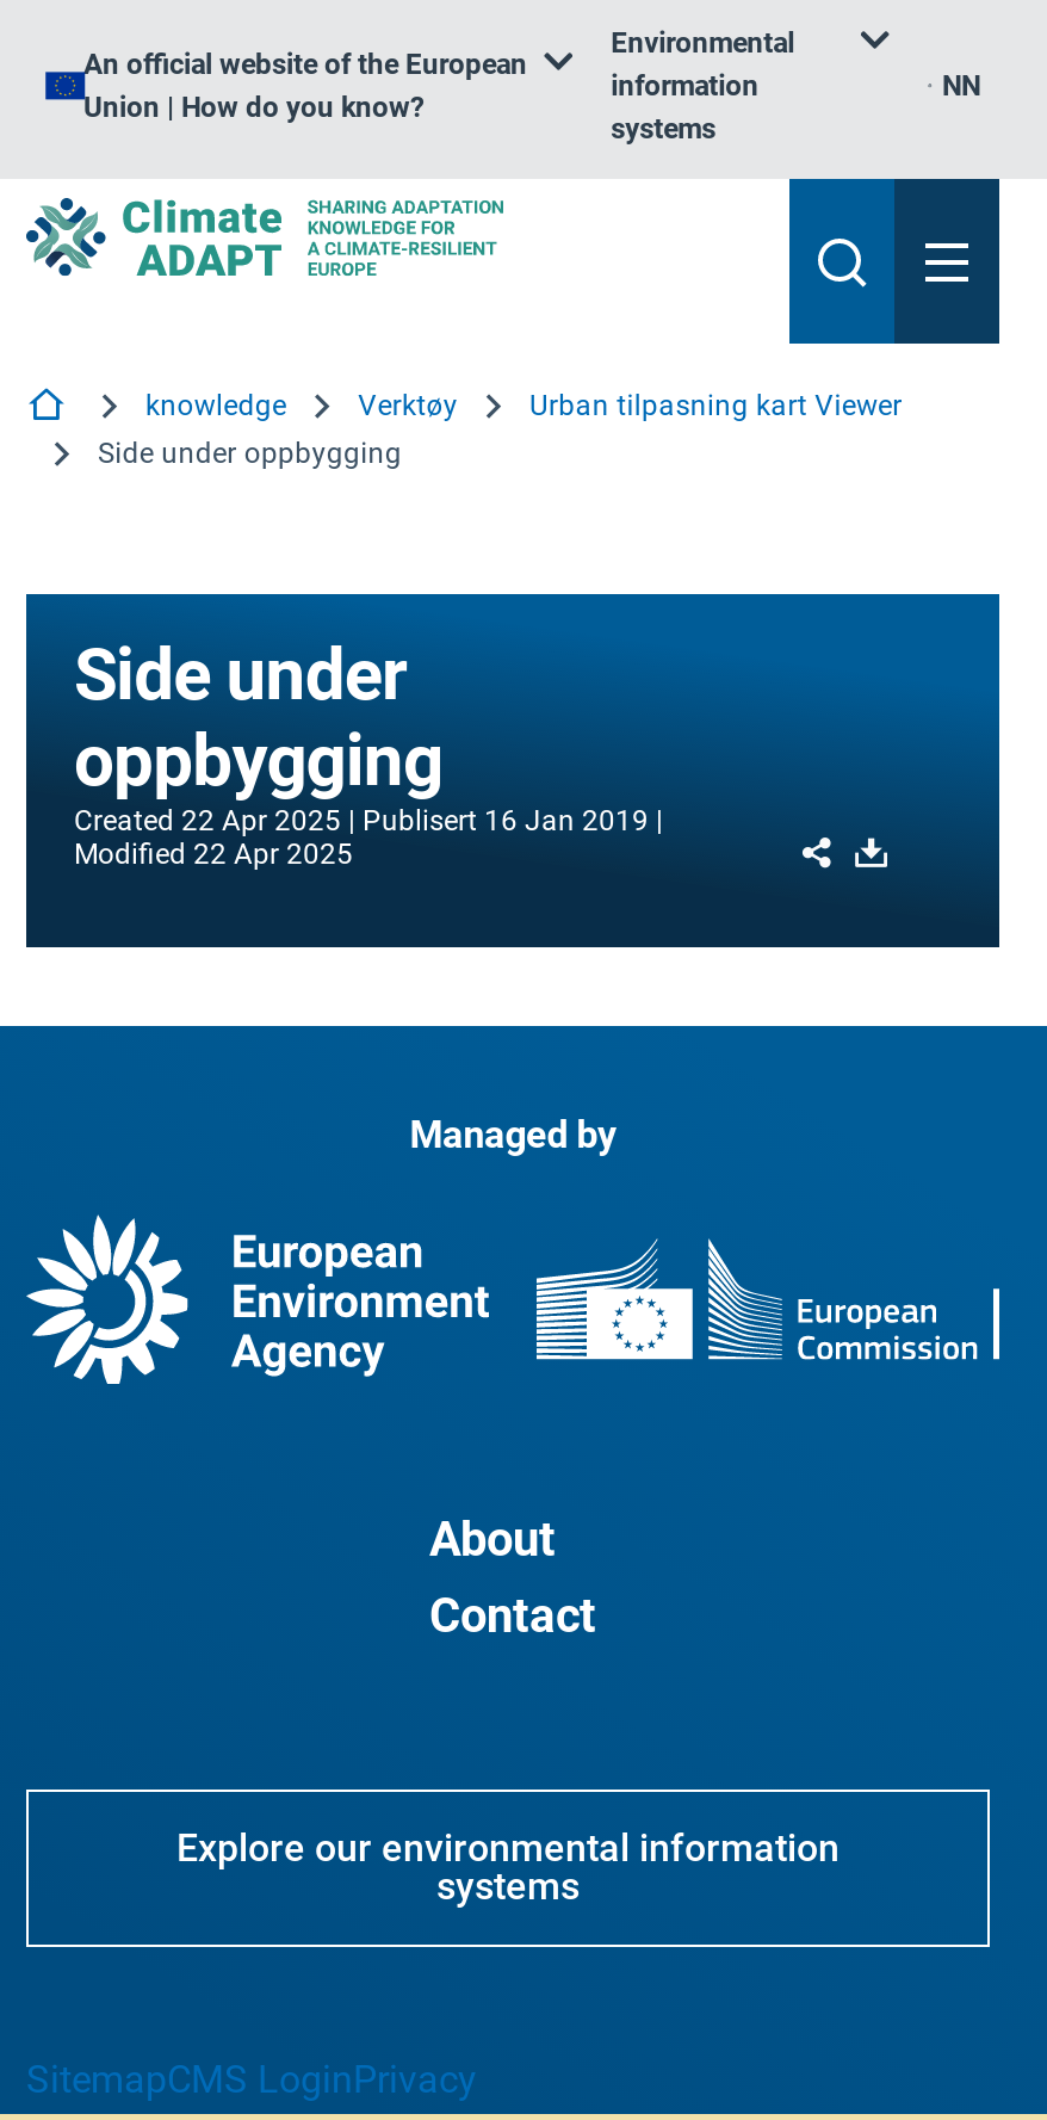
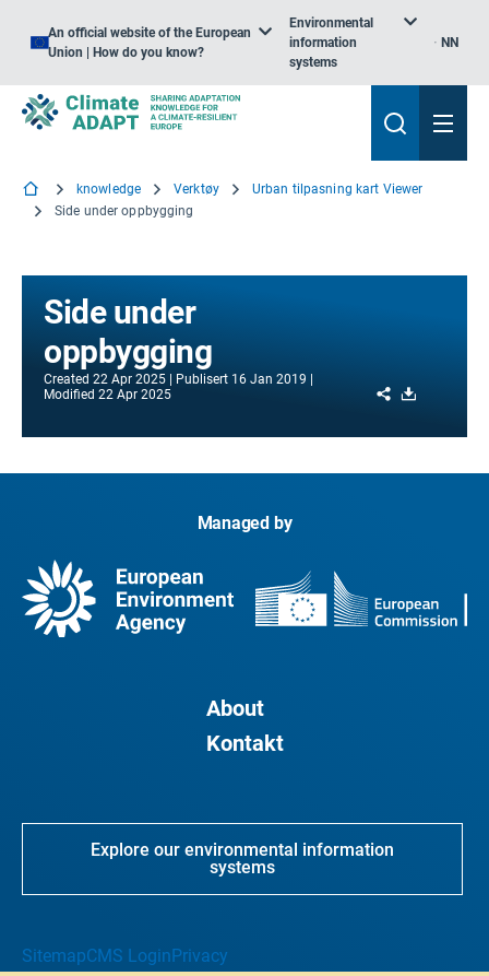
- Contact
+ Kontakt
